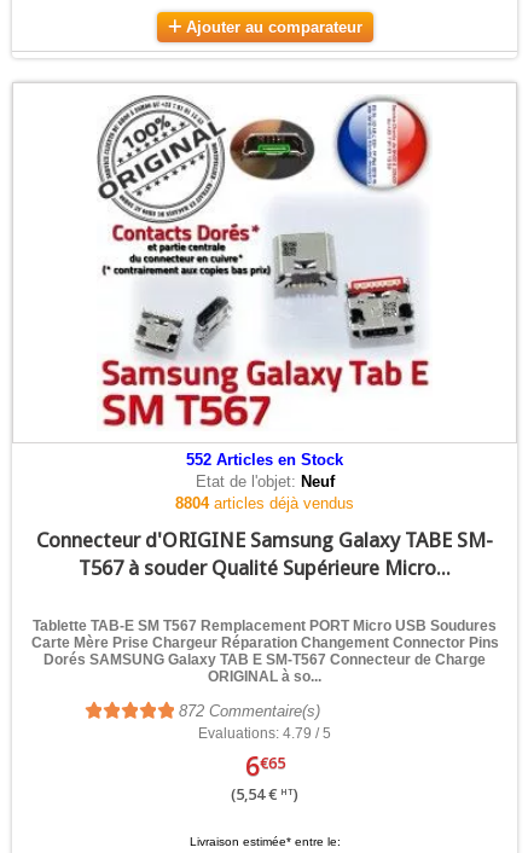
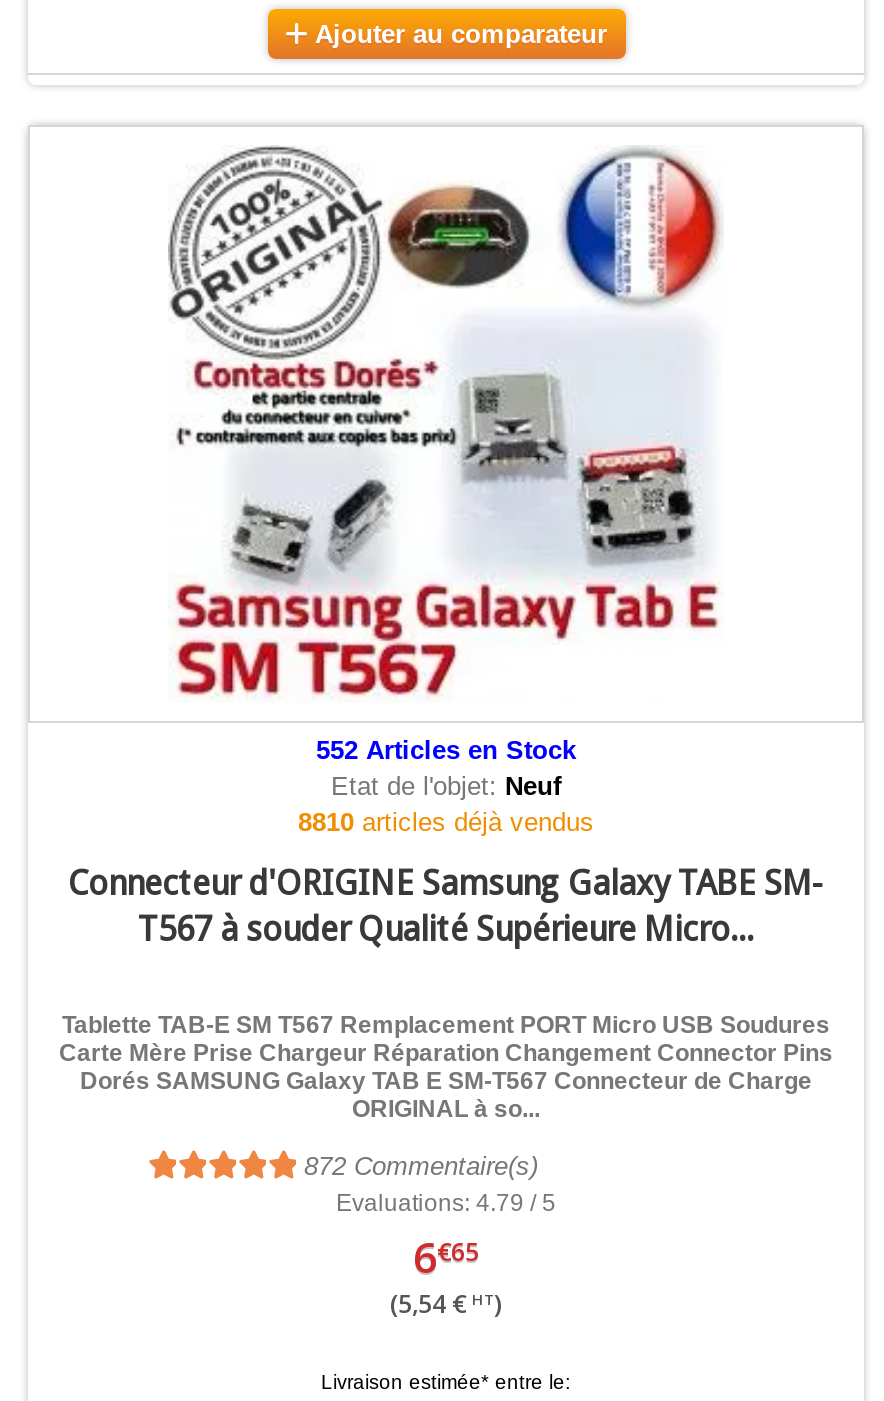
- 8804 articles déjà vendus
+ 8810 articles déjà vendus
